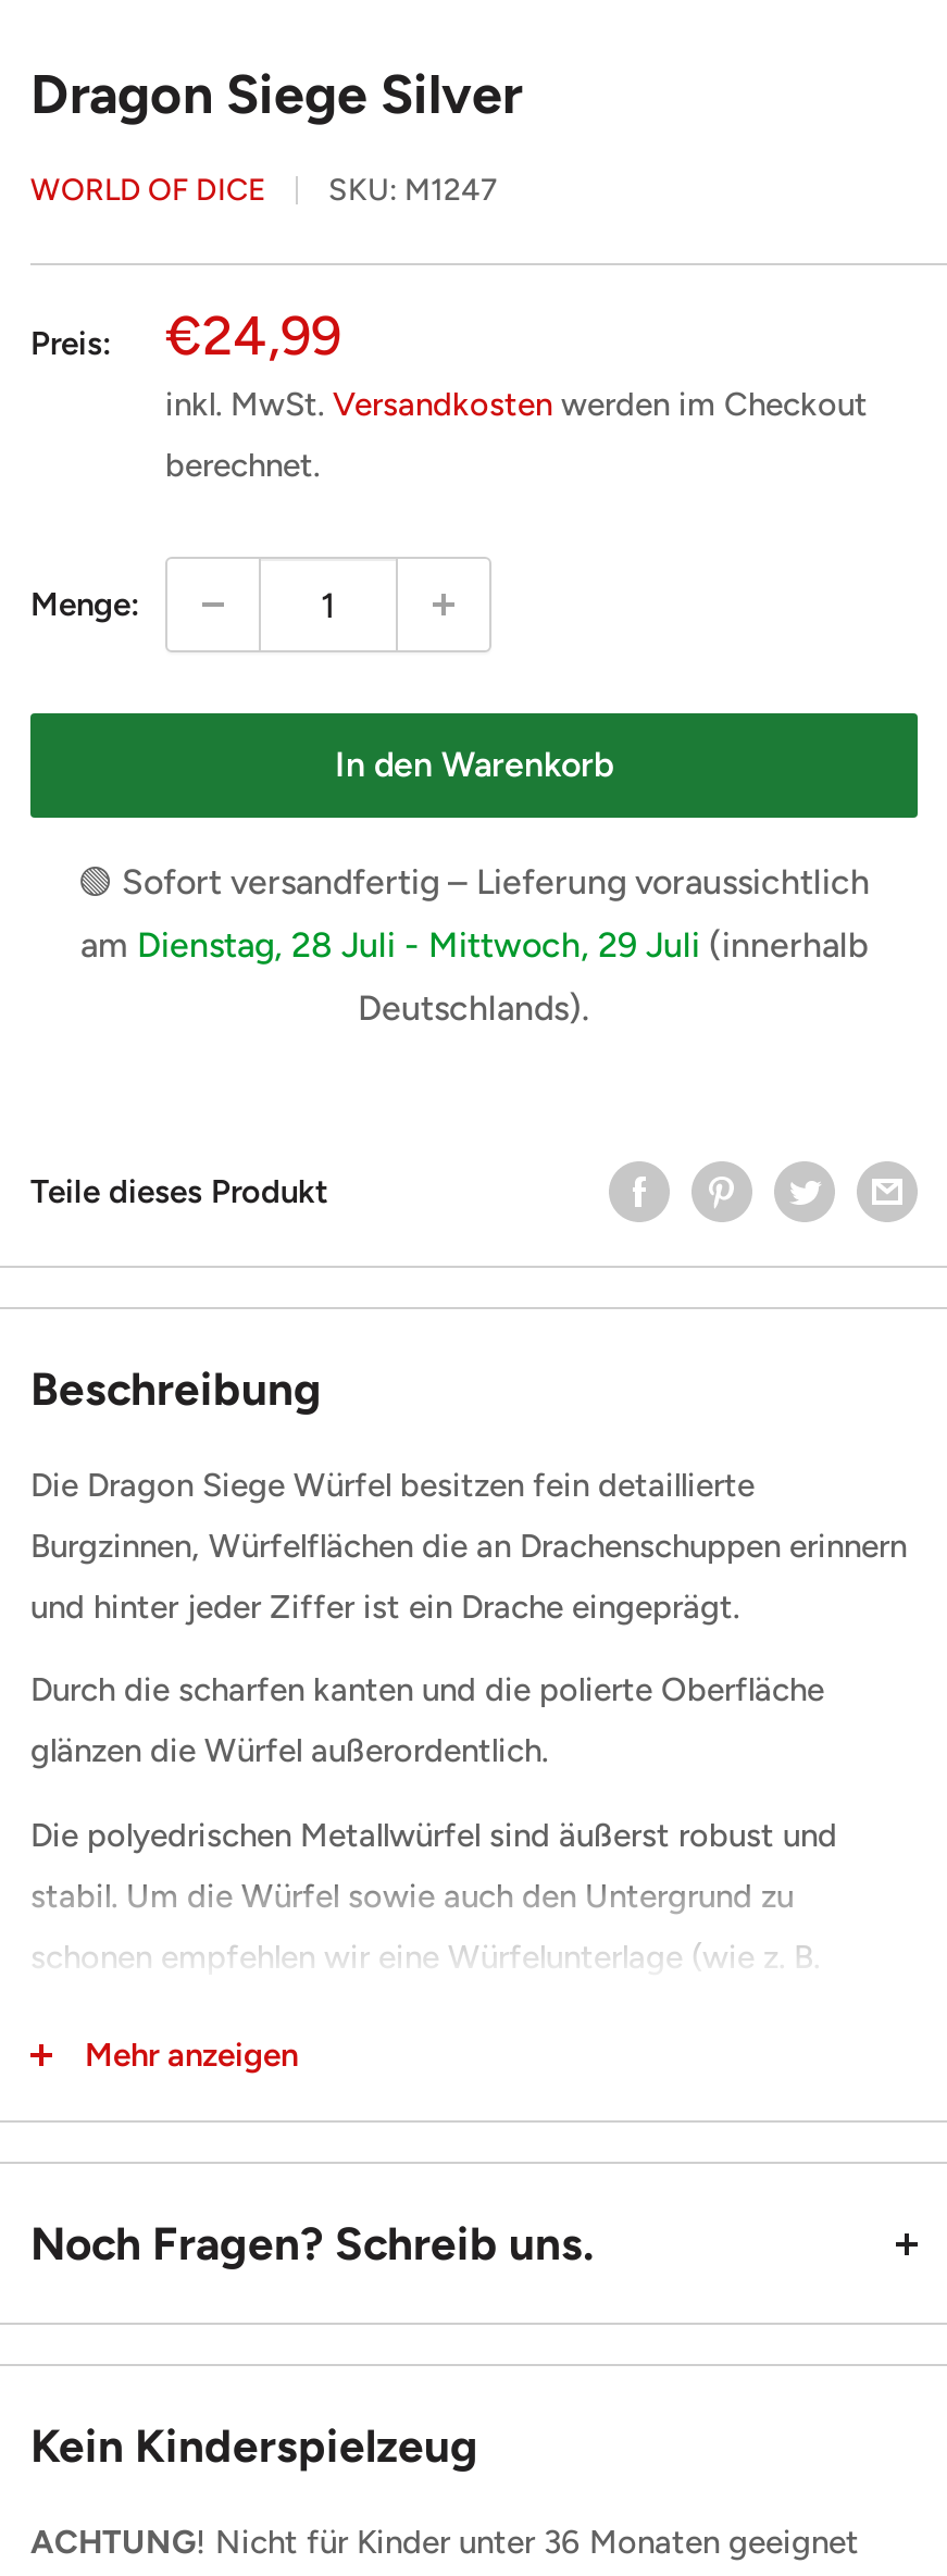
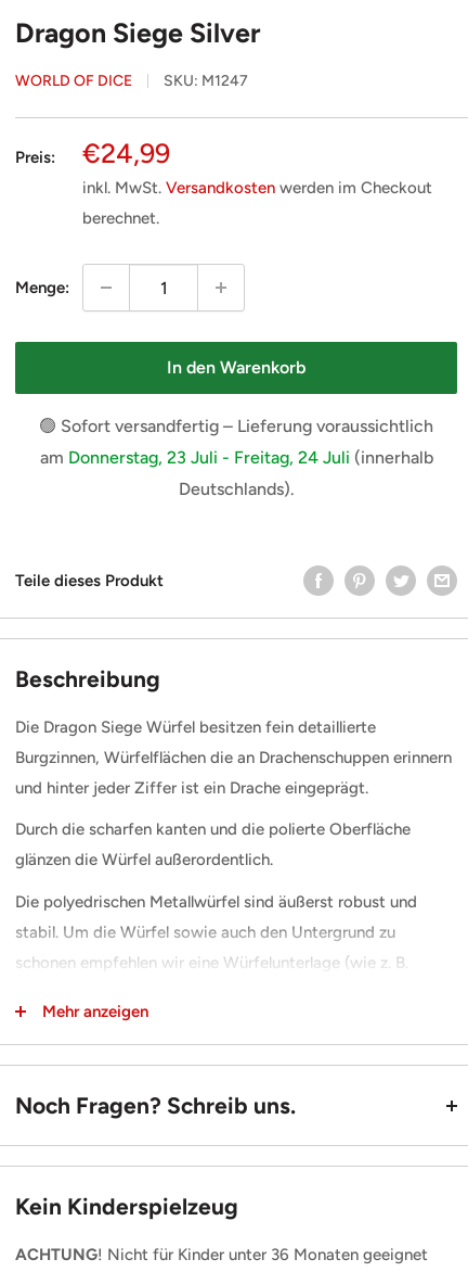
- am Dienstag, 28 Juli - Mittwoch, 29 Juli (innerhalb
+ am Donnerstag, 23 Juli - Freitag, 24 Juli (innerhalb
